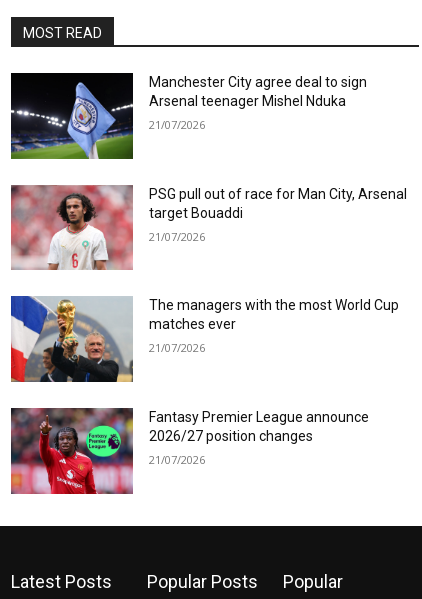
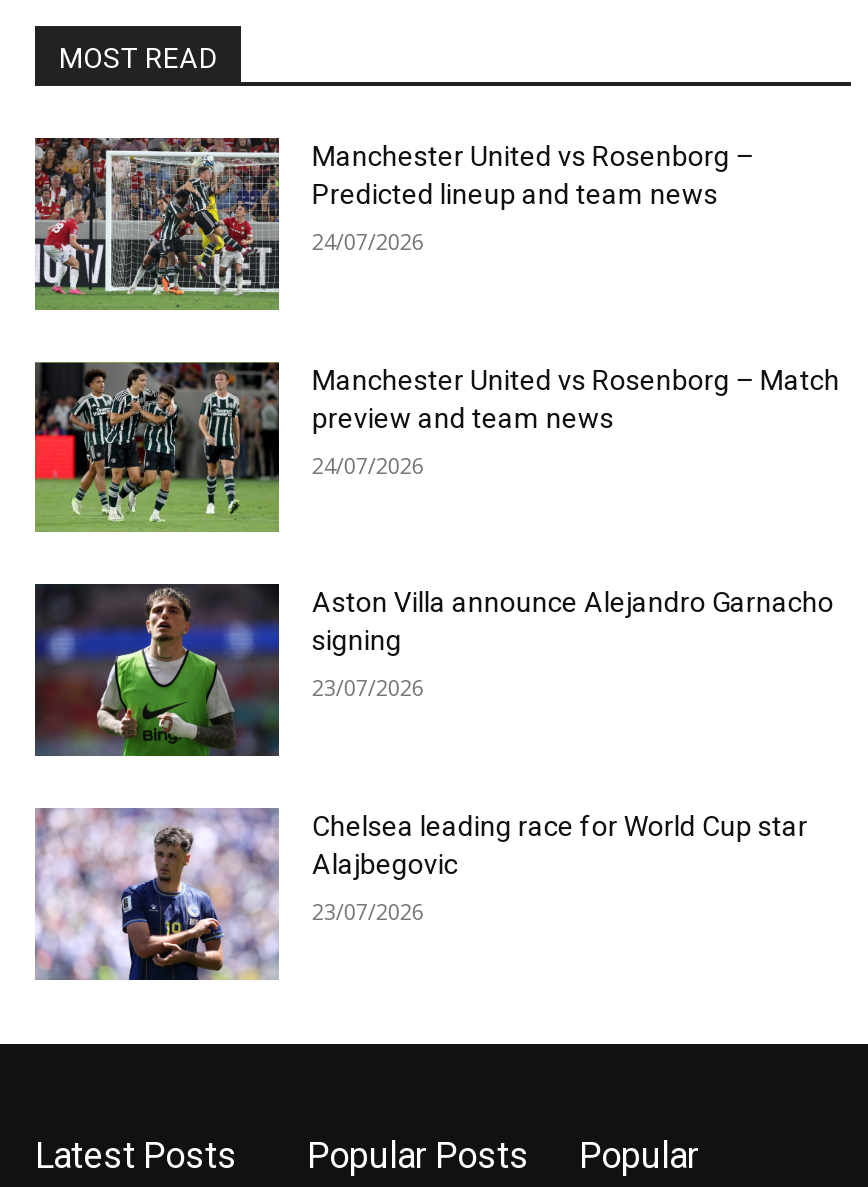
- [image]
- Manchester City agree deal to sign
- Arsenal teenager Mishel Nduka
+ [image]
+ Manchester United vs Rosenborg –
+ Predicted lineup and team news

- 21/07/2026
+ 24/07/2026

- [image]
- PSG pull out of race for Man City, Arsenal
- target Bouaddi
+ [image]
+ Manchester United vs Rosenborg – Match
+ preview and team news

- 21/07/2026
+ 24/07/2026

- [image]
- The managers with the most World Cup
- matches ever
+ [image]
+ Aston Villa announce Alejandro Garnacho
+ signing

- 21/07/2026
+ 23/07/2026

- [image]
- Fantasy Premier League announce
- 2026/27 position changes
+ [image]
+ Chelsea leading race for World Cup star
+ Alajbegovic

- 21/07/2026
+ 23/07/2026
